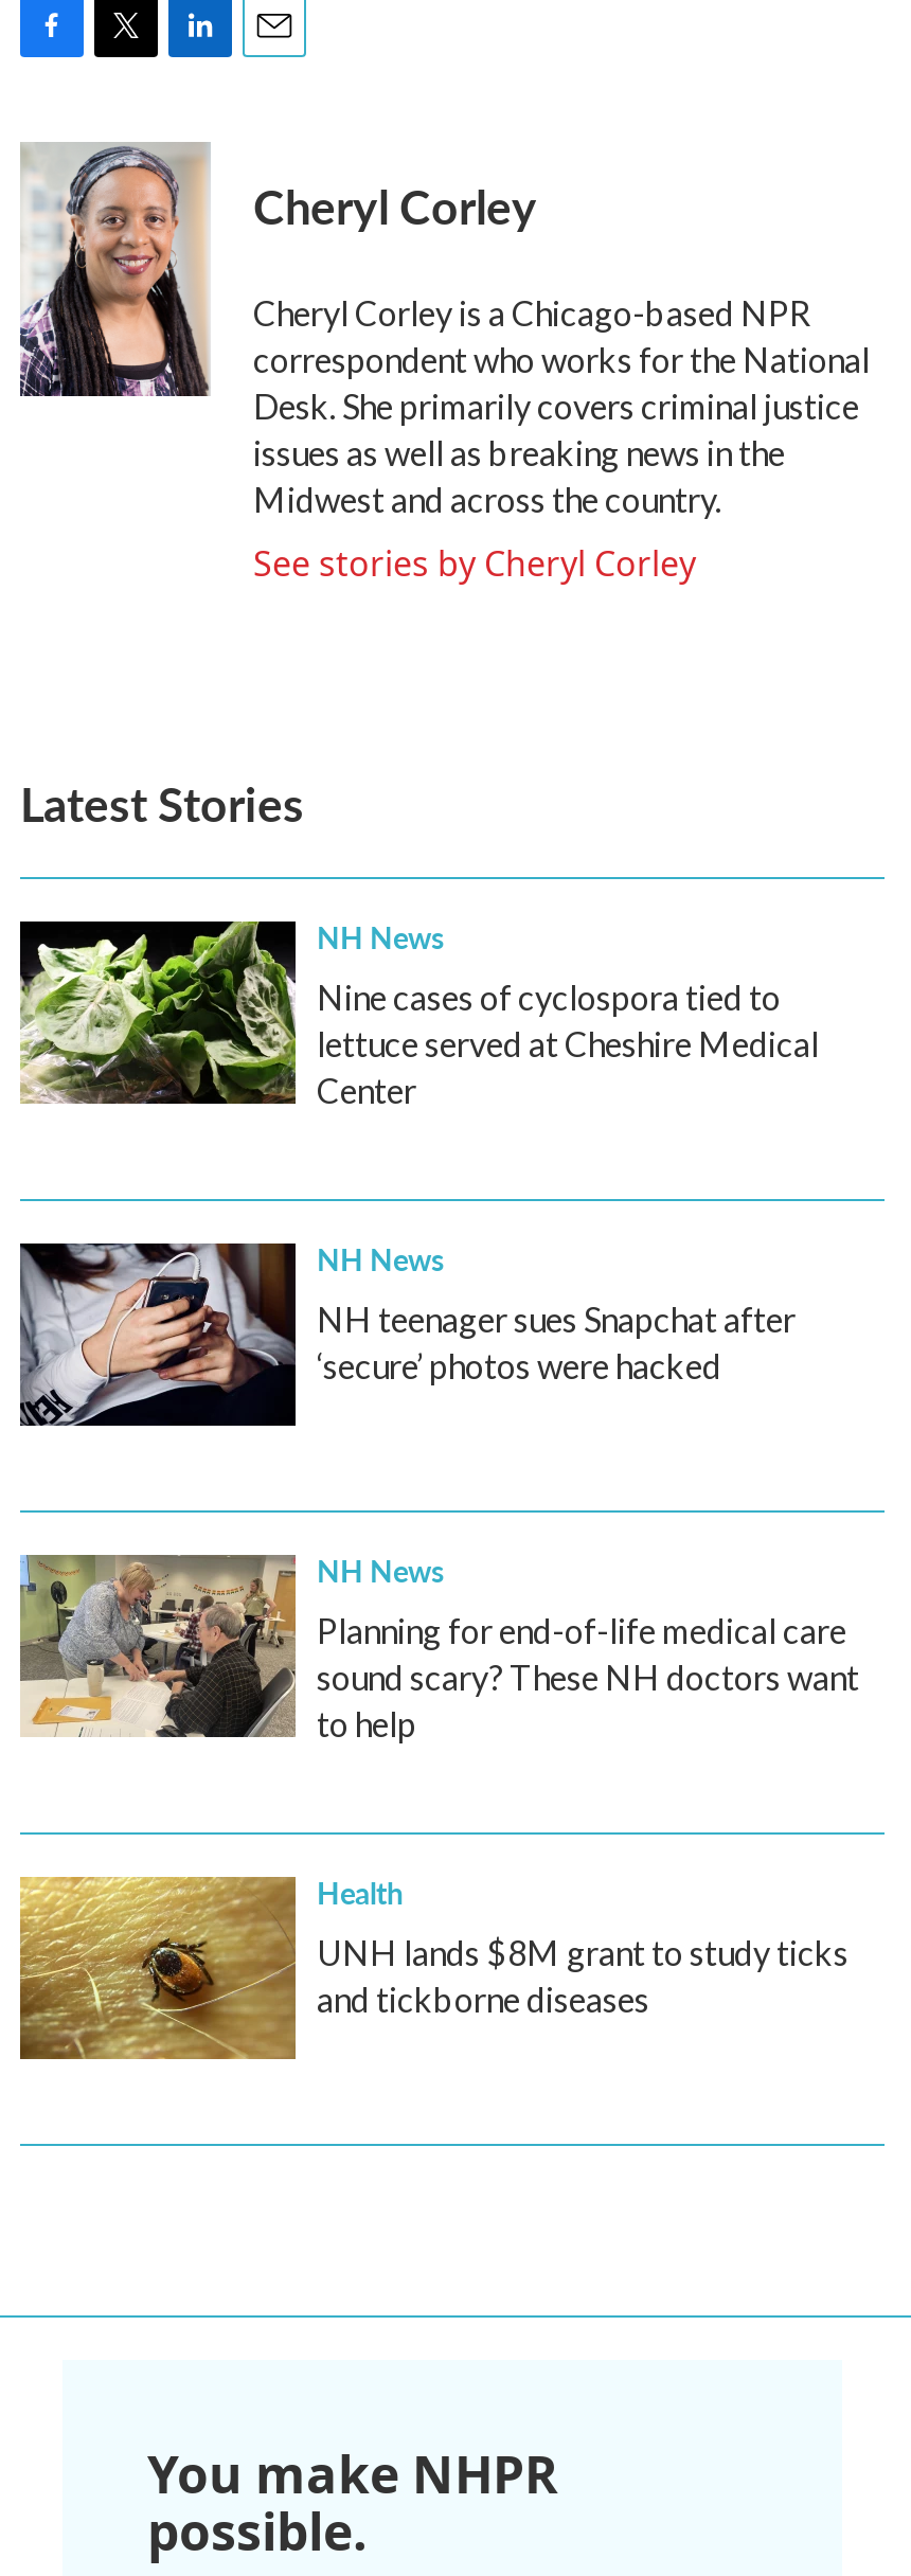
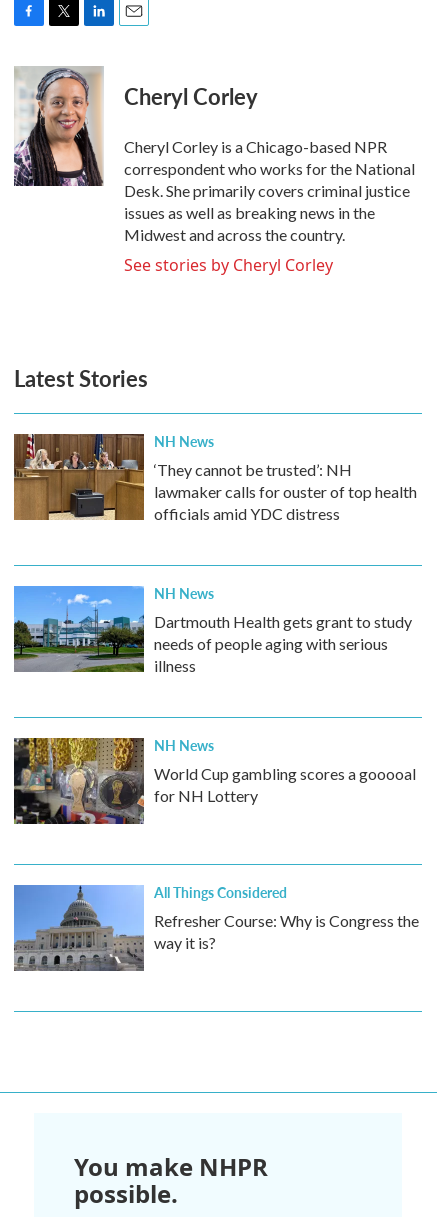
- [image]
- Nine cases of cyclospora tied to
- lettuce served at Cheshire Medical
- Center
+ [image]
+ ‘They cannot be trusted’: NH
+ lawmaker calls for ouster of top health
+ officials amid YDC distress

- [image]
- NH teenager sues Snapchat after
- ‘secure’ photos were hacked
+ [image]
+ Dartmouth Health gets grant to study
+ needs of people aging with serious
+ illness

- [image]
- Planning for end-of-life medical care
- sound scary? These NH doctors want
- to help
+ [image]
+ World Cup gambling scores a gooooal
+ for NH Lottery

- [image]
- Health
- UNH lands $8M grant to study ticks
- and tickborne diseases
+ [image]
+ All Things Considered
+ Refresher Course: Why is Congress the
+ way it is?
